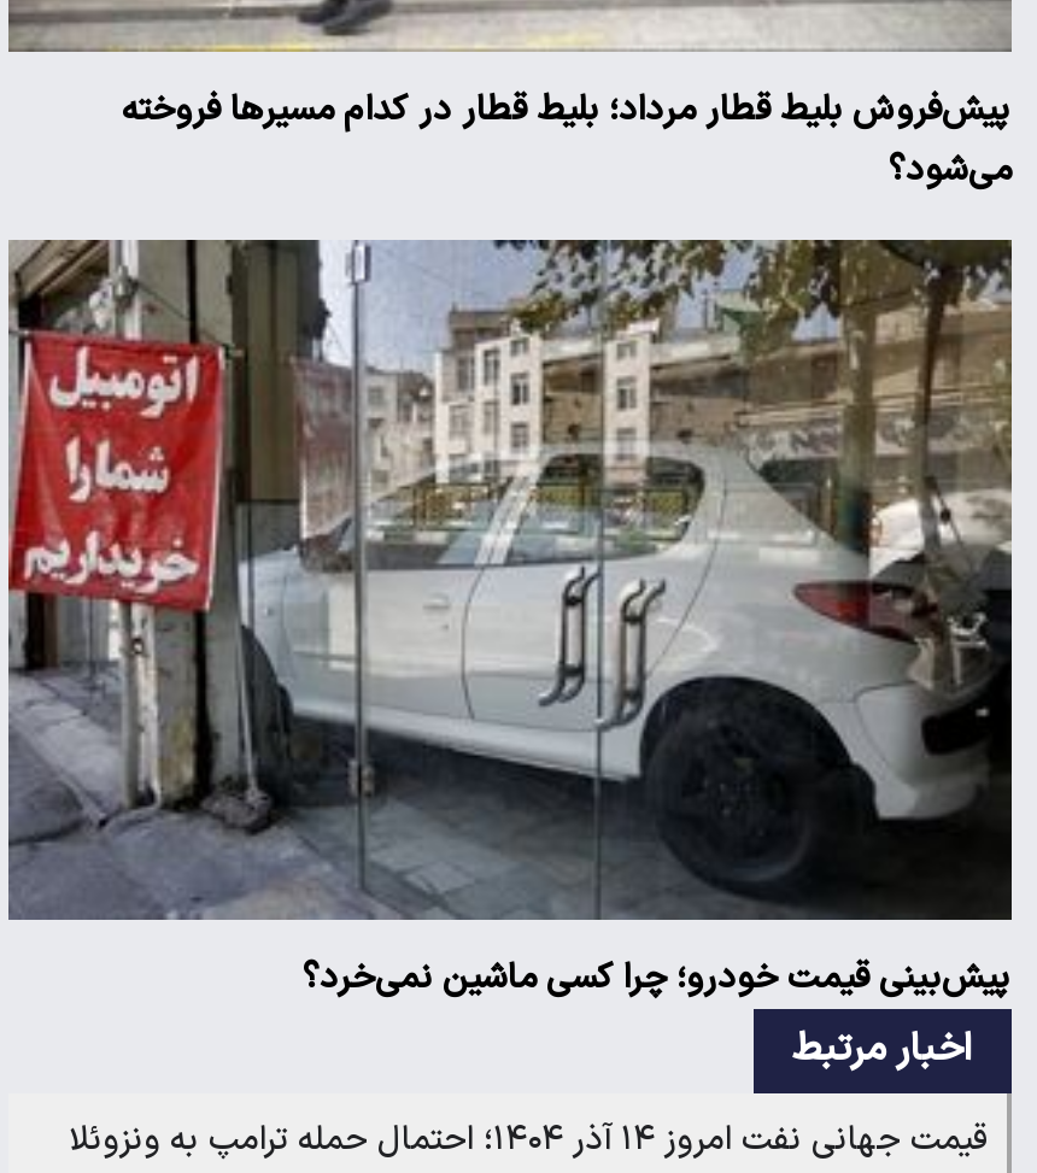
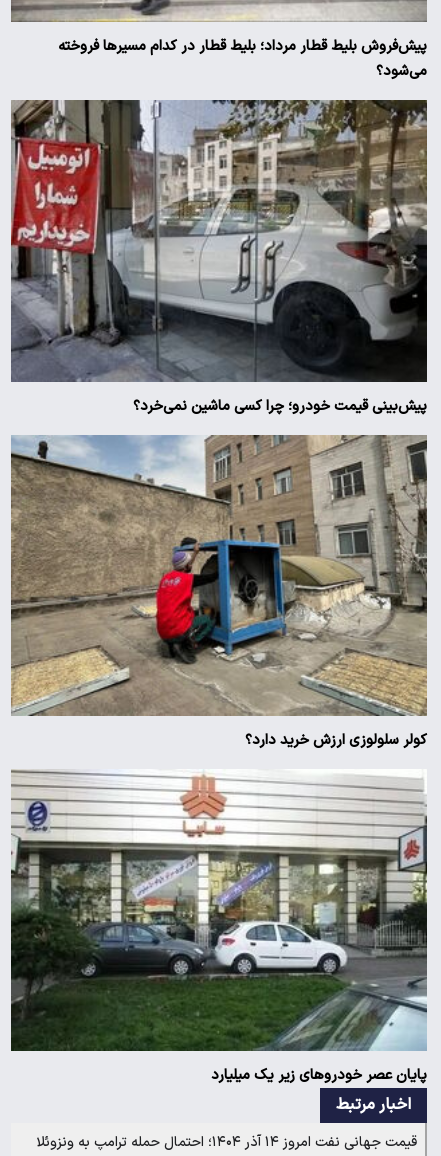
+ [image]
+ کولر سلولوزی ارزش خرید دارد؟

+ [image]
+ پایان عصر خودروهای زیر یک میلیارد
